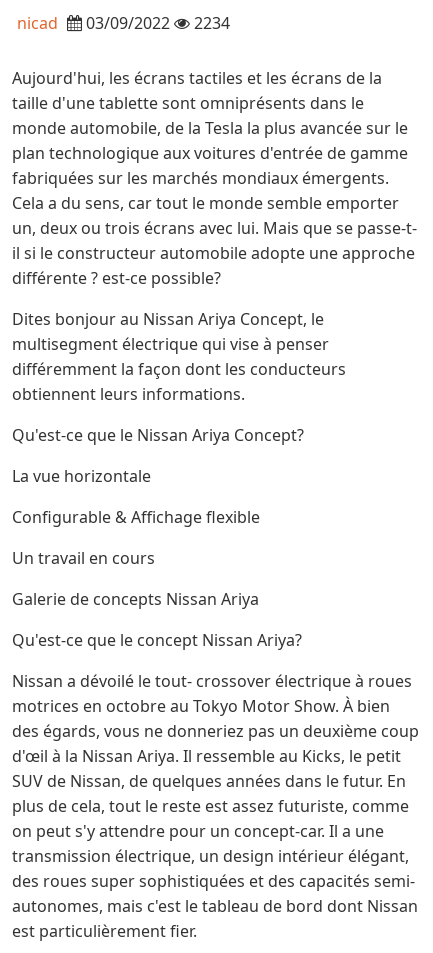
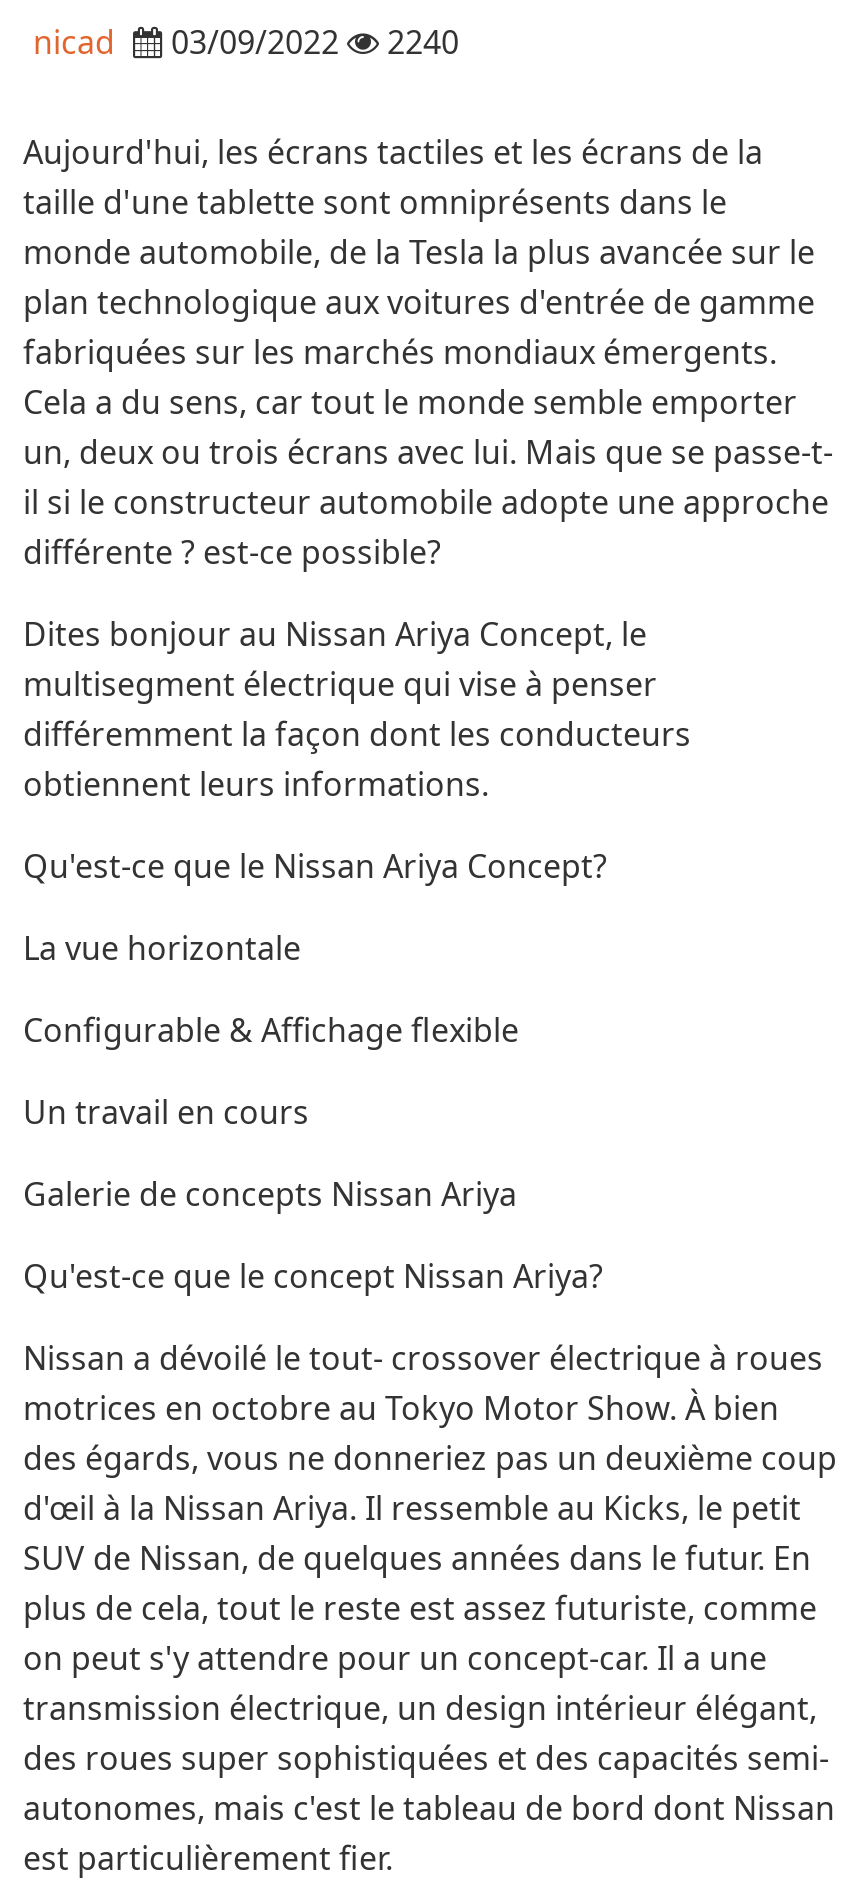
- nicad 03/09/2022 2234
+ nicad 03/09/2022 2240
